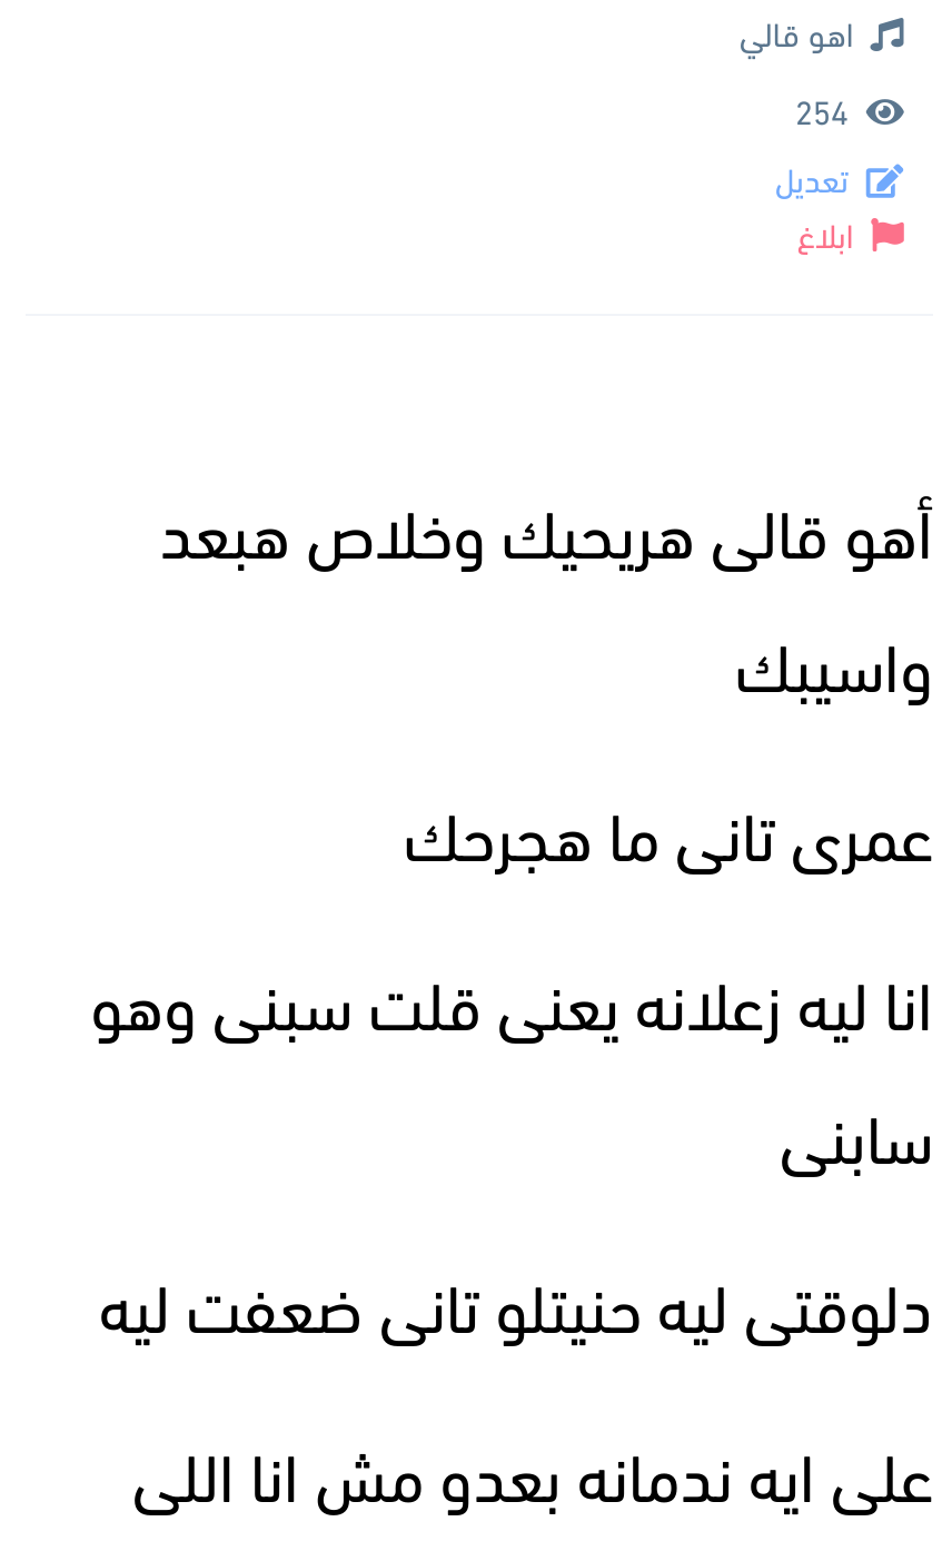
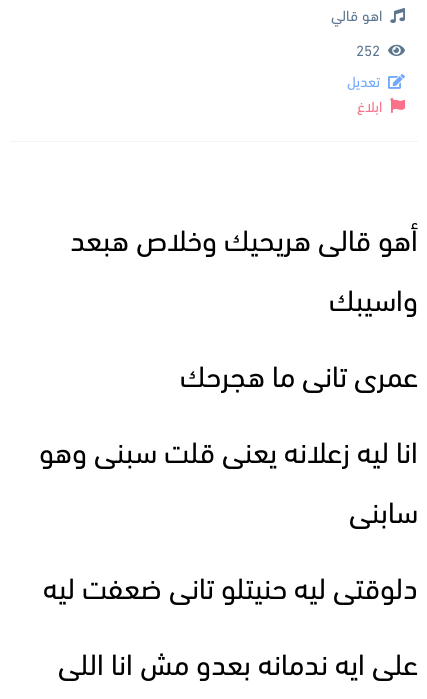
- 254
+ 252
